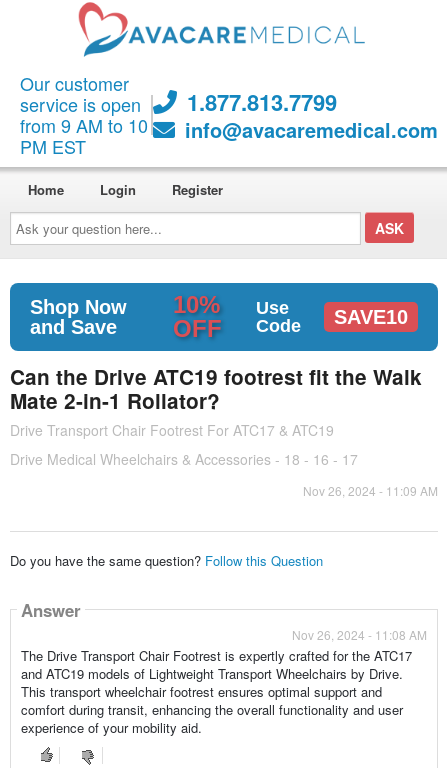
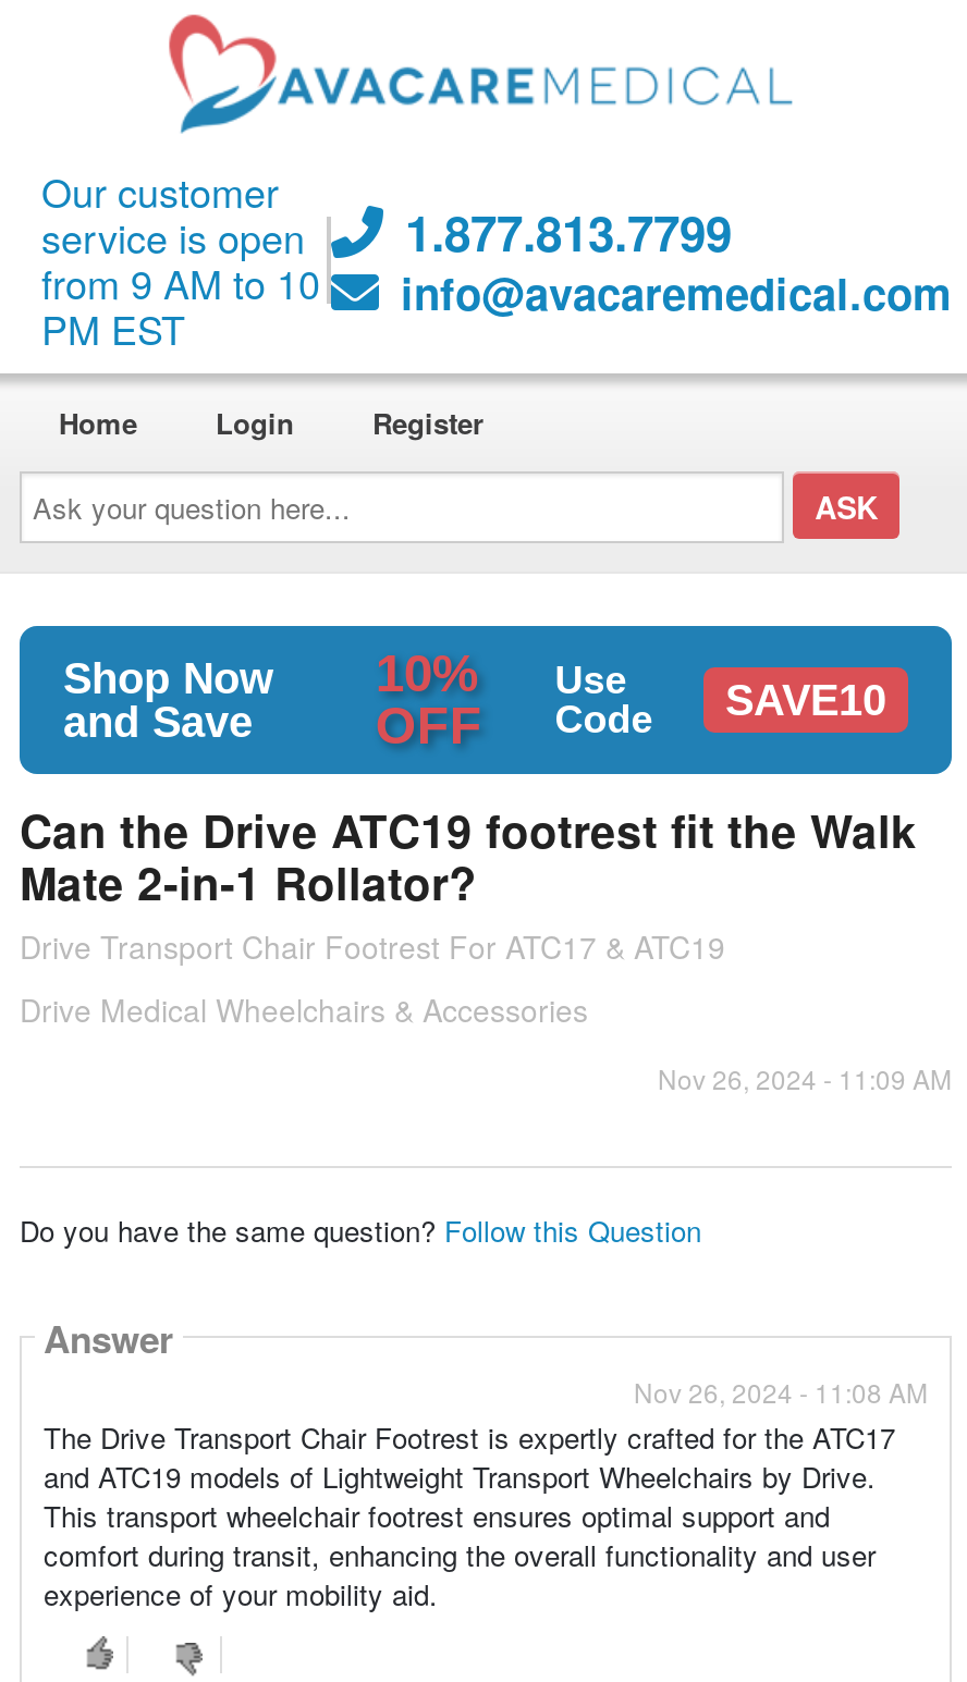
- Drive Medical Wheelchairs & Accessories - 18 - 16 - 17
+ Drive Medical Wheelchairs & Accessories
